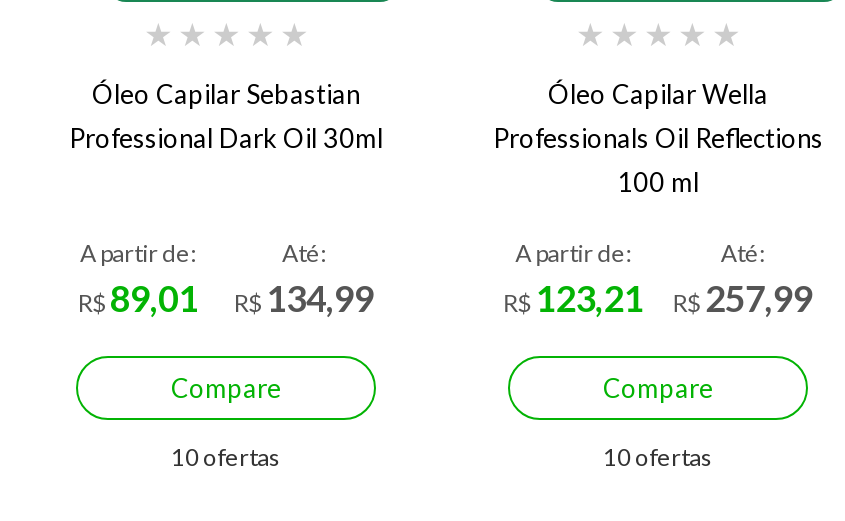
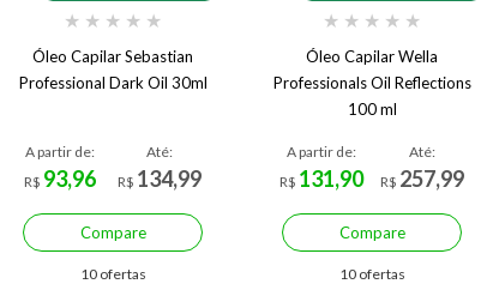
- R$89,01 R$134,99
+ R$93,96 R$134,99

- R$123,21 R$257,99
+ R$131,90 R$257,99
